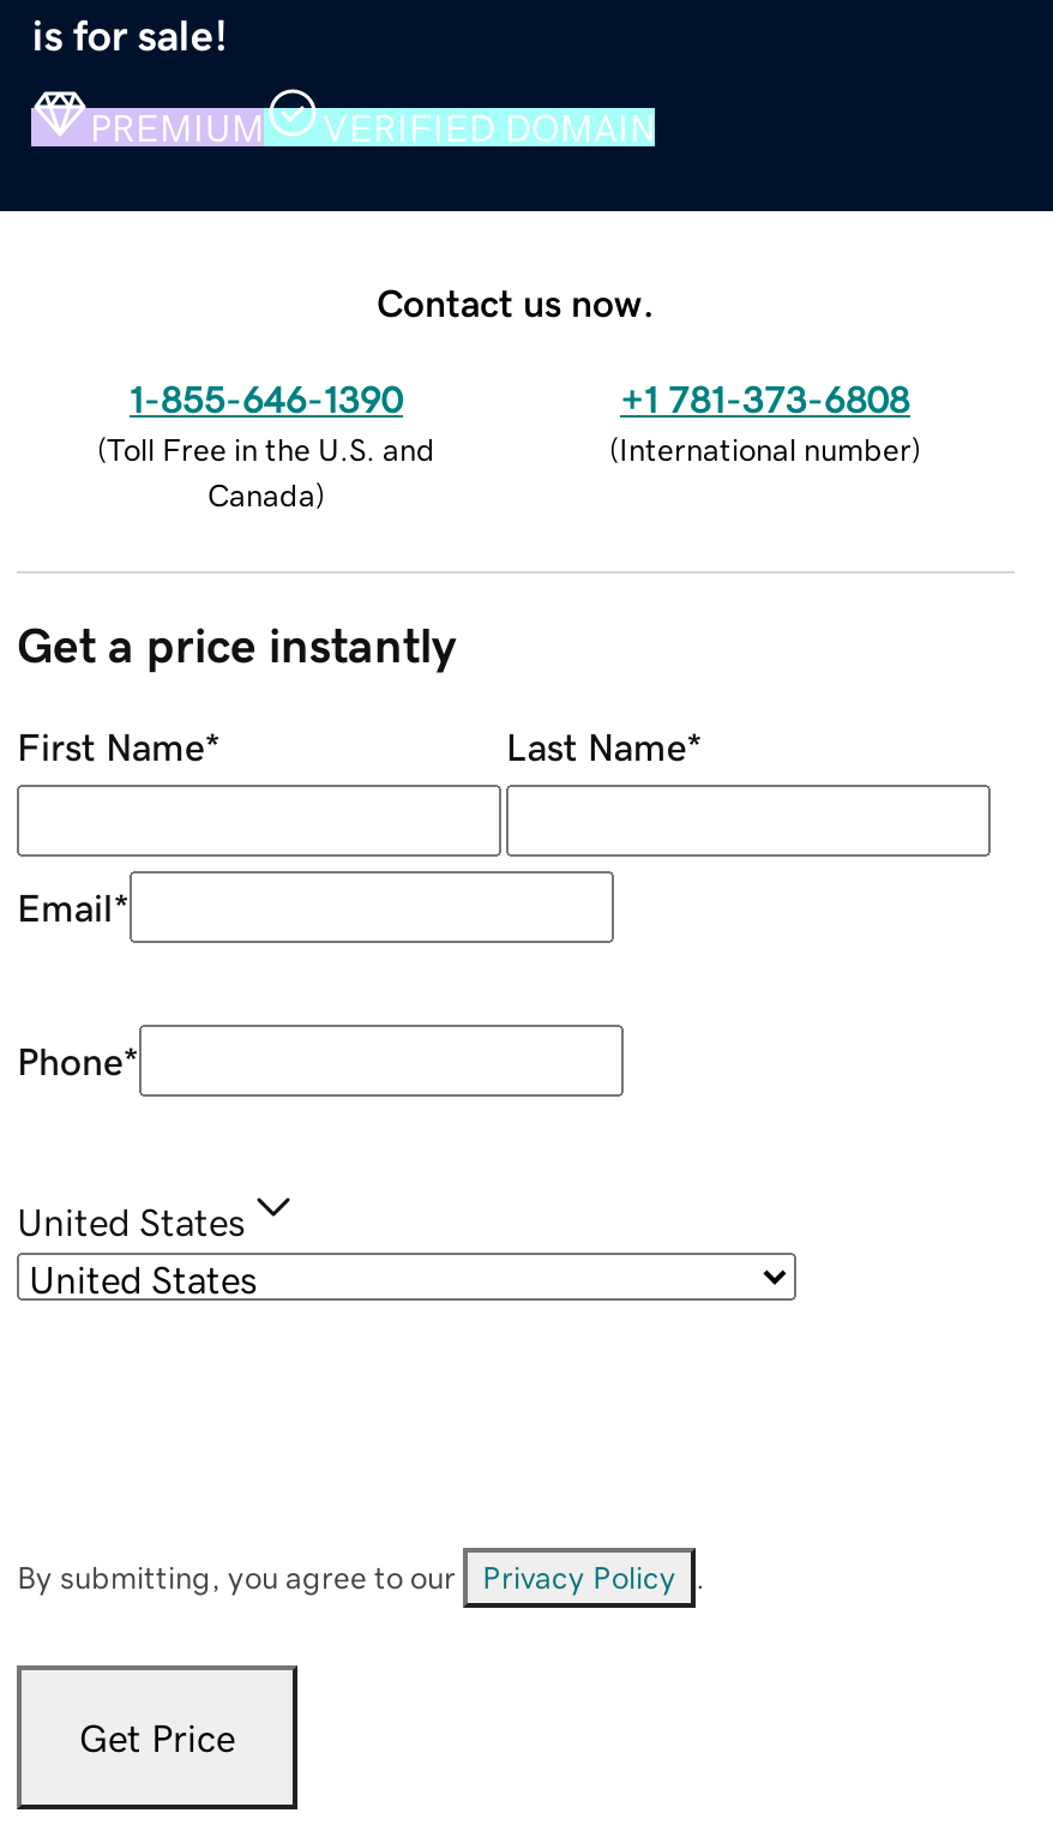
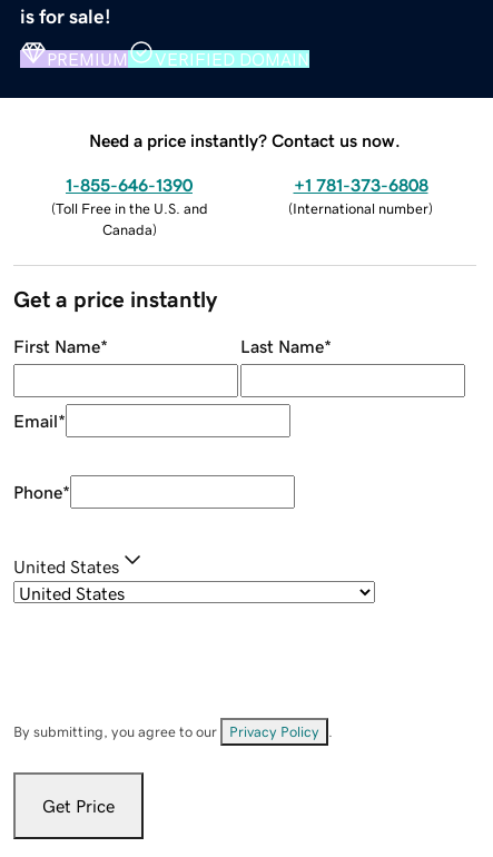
- Contact us now.
+ Need a price instantly? Contact us now.
